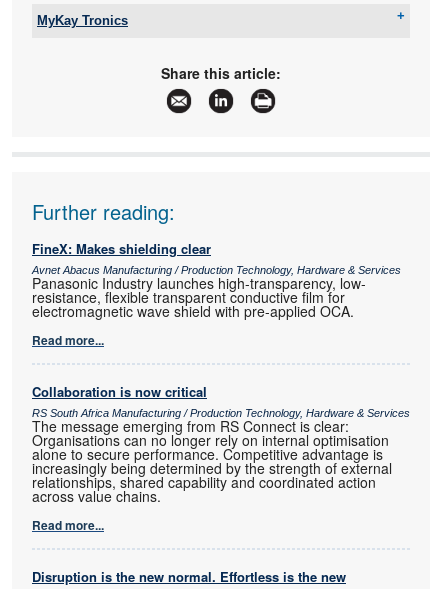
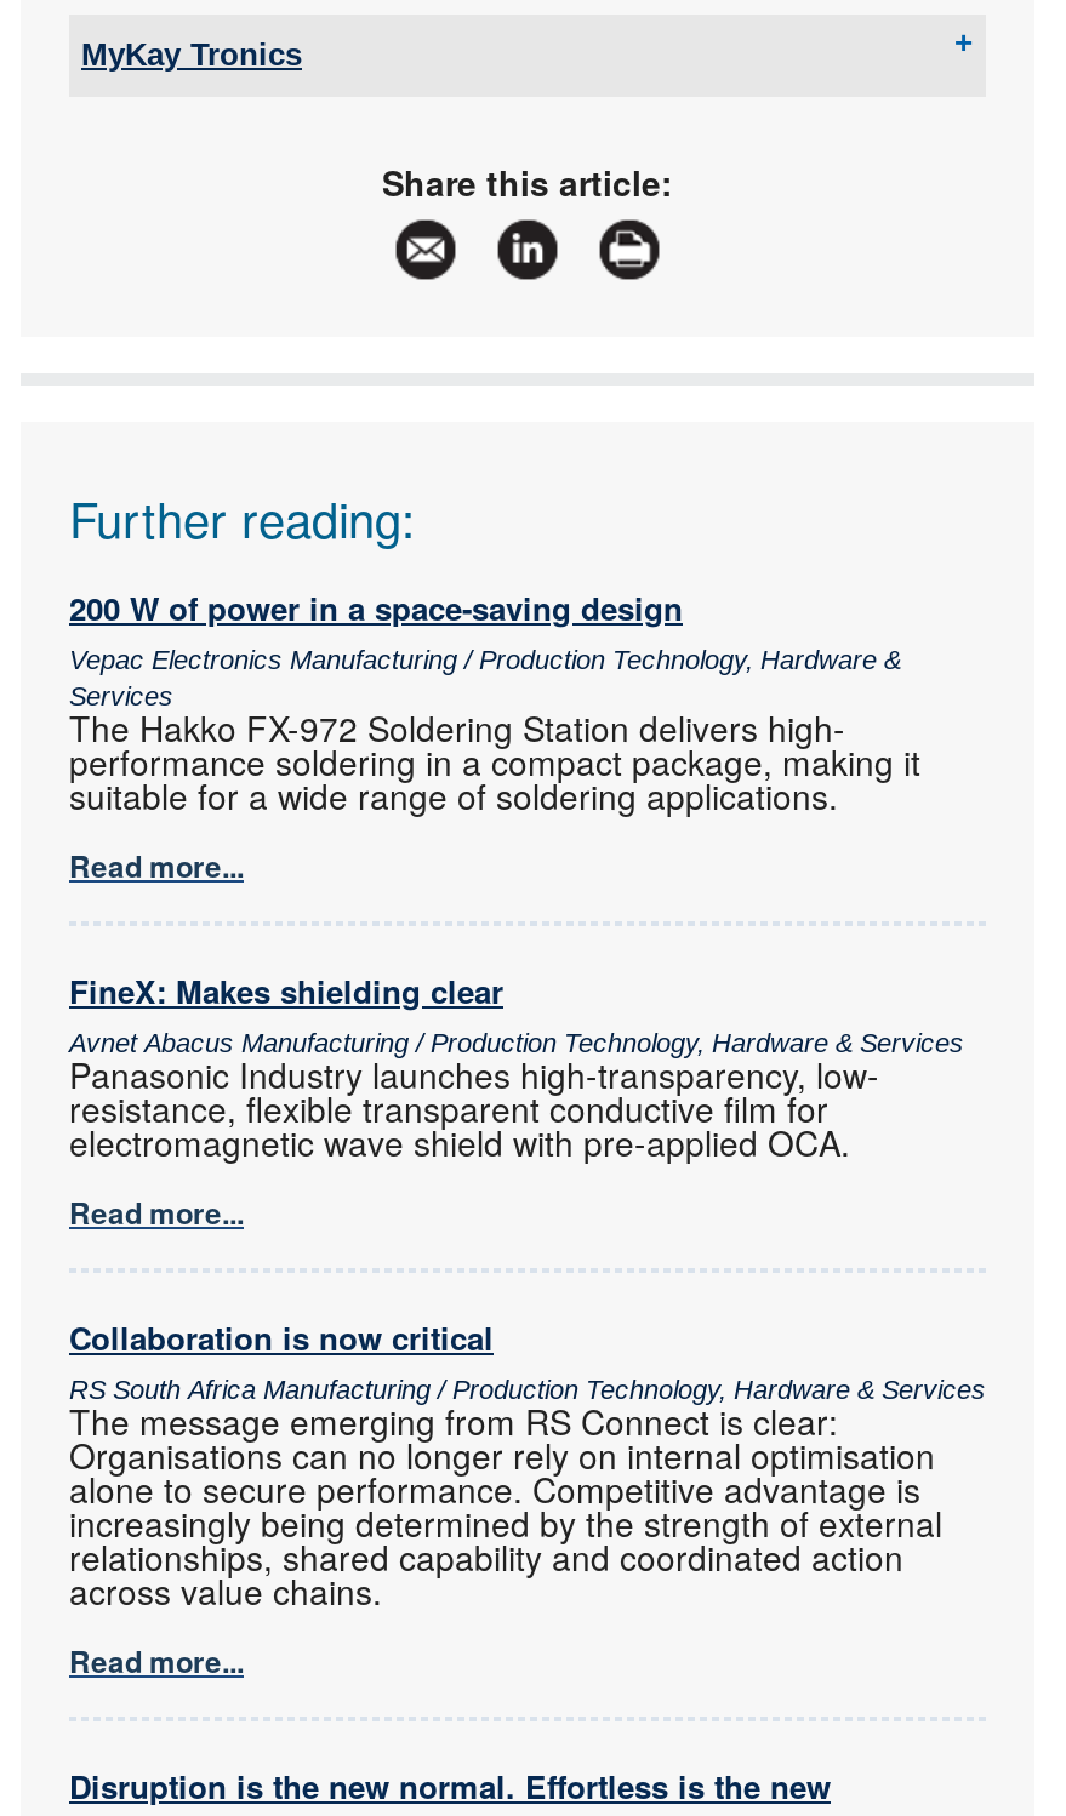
+ 200 W of power in a space-saving design
+ Vepac Electronics Manufacturing / Production Technology, Hardware &
+ Services
+ The Hakko FX-972 Soldering Station delivers high-
+ performance soldering in a compact package, making it
+ suitable for a wide range of soldering applications.
+ Read more...
